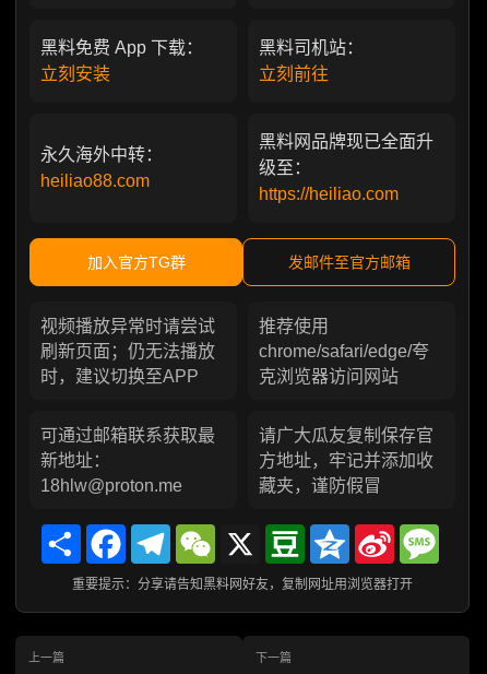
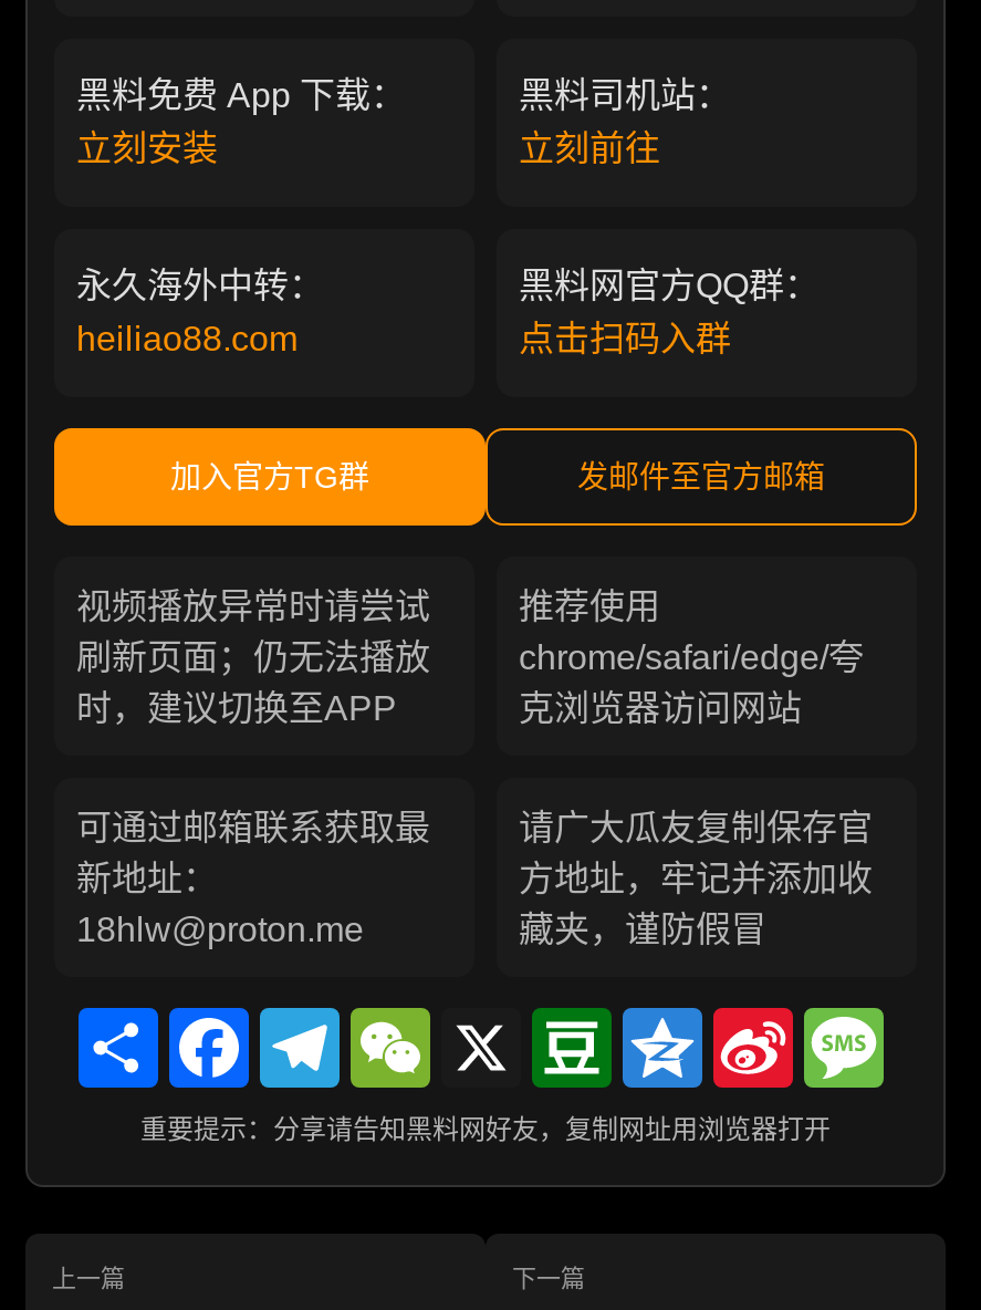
- 黑料网品牌现已全面升
- 级至：
- https://heiliao.com
+ 黑料网官方QQ群：
+ 点击扫码入群
